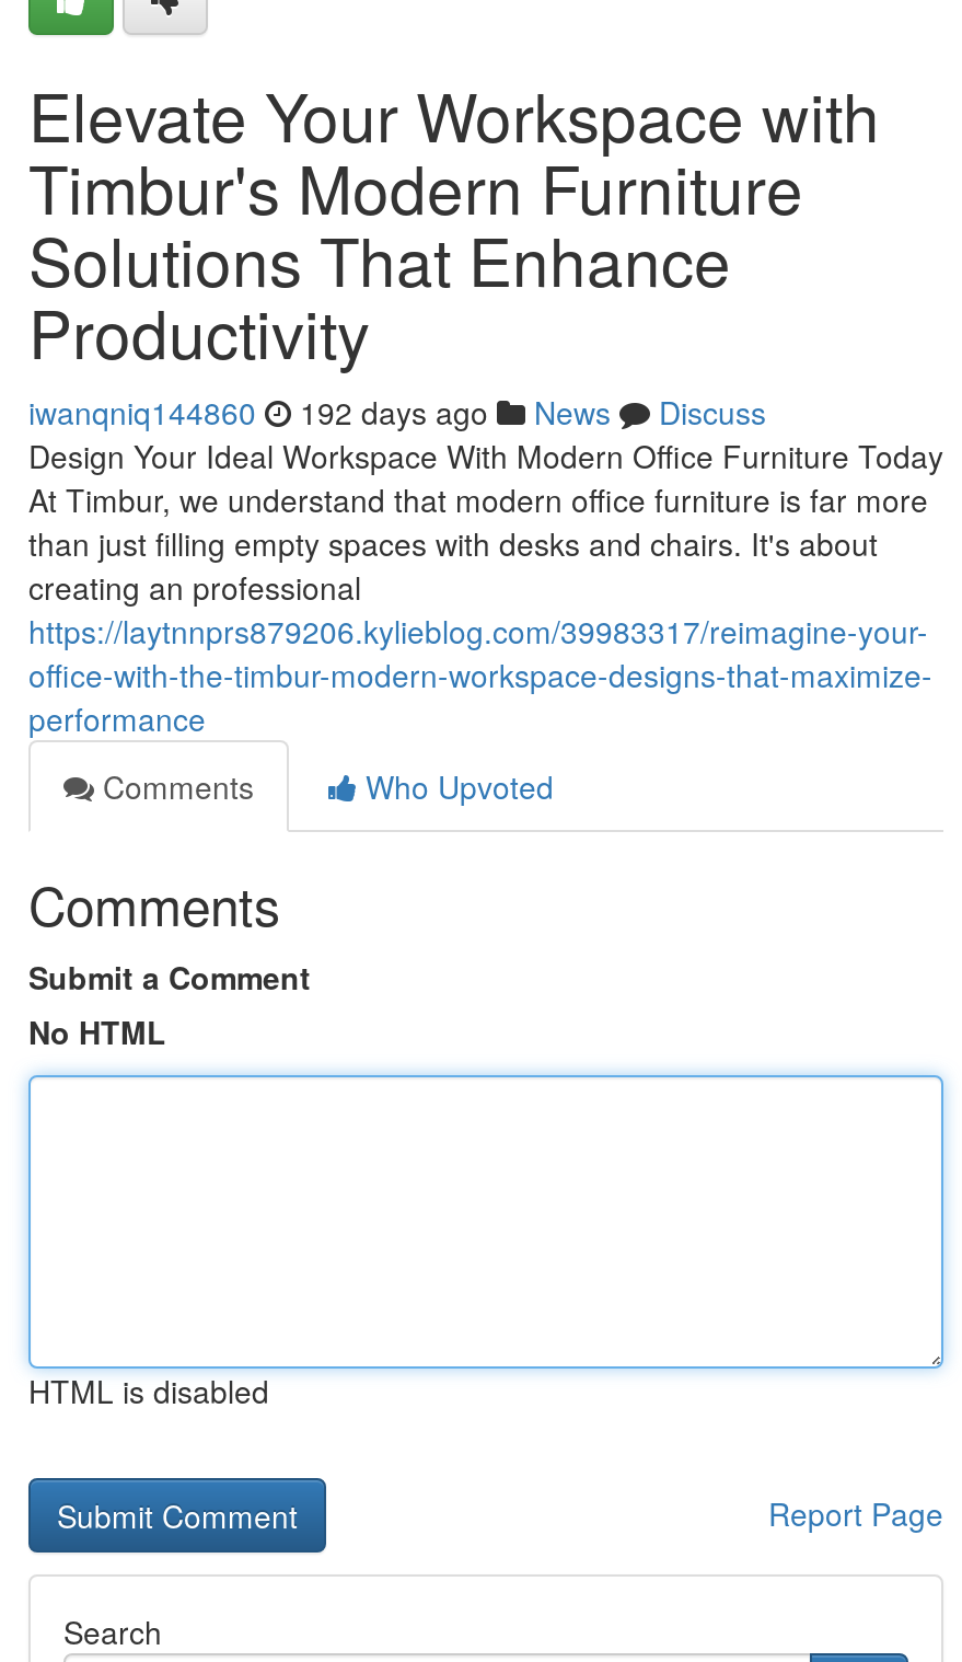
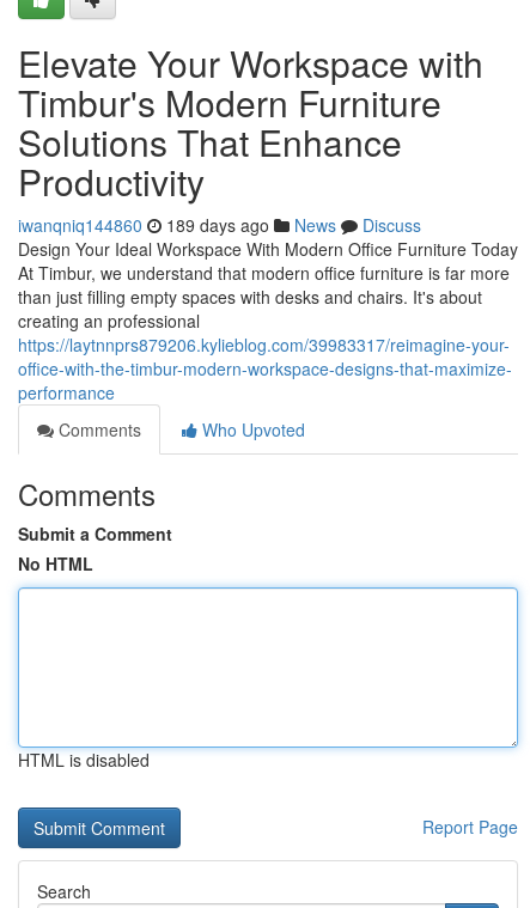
- iwanqniq144860 192 days ago News Discuss
+ iwanqniq144860 189 days ago News Discuss
